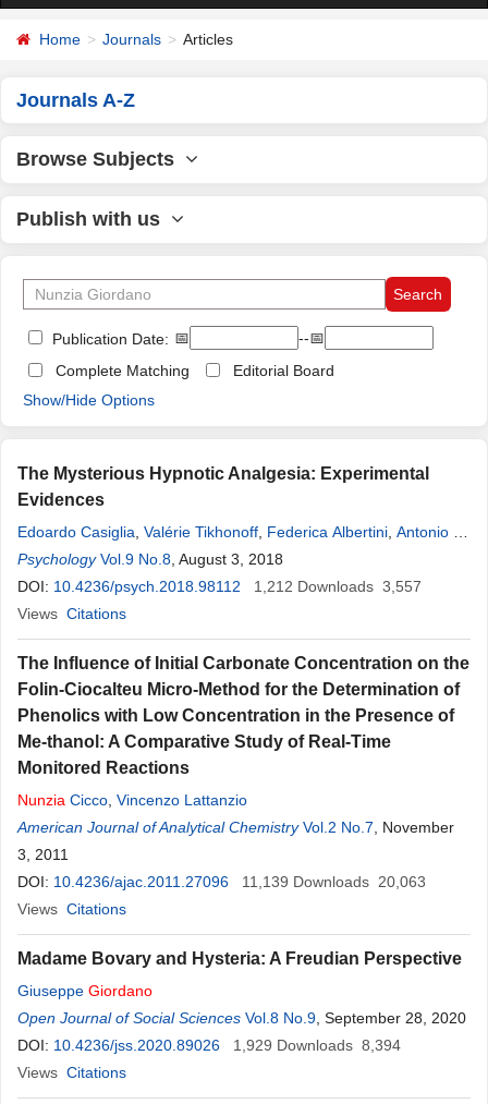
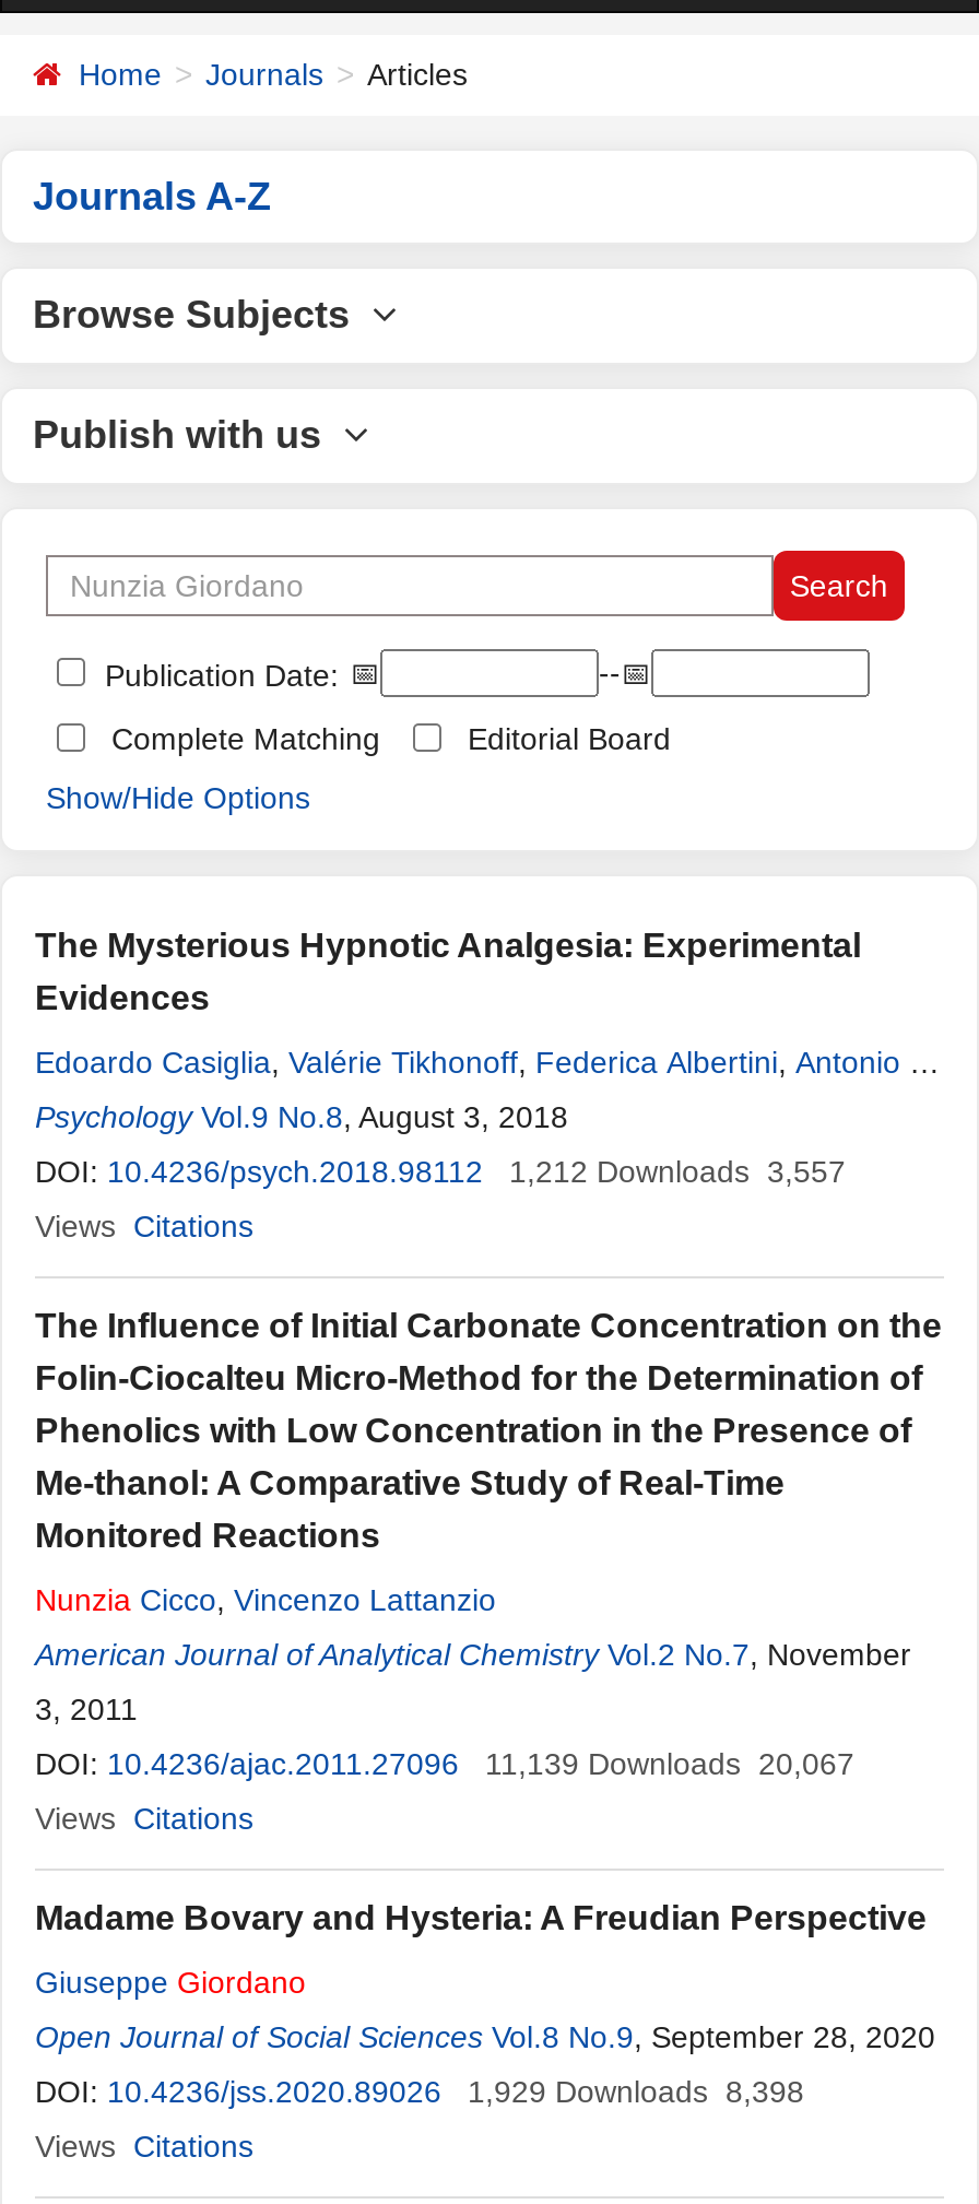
- DOI: 10.4236/ajac.2011.27096 11,139 Downloads 20,063
+ DOI: 10.4236/ajac.2011.27096 11,139 Downloads 20,067

- DOI: 10.4236/jss.2020.89026 1,929 Downloads 8,394
+ DOI: 10.4236/jss.2020.89026 1,929 Downloads 8,398
